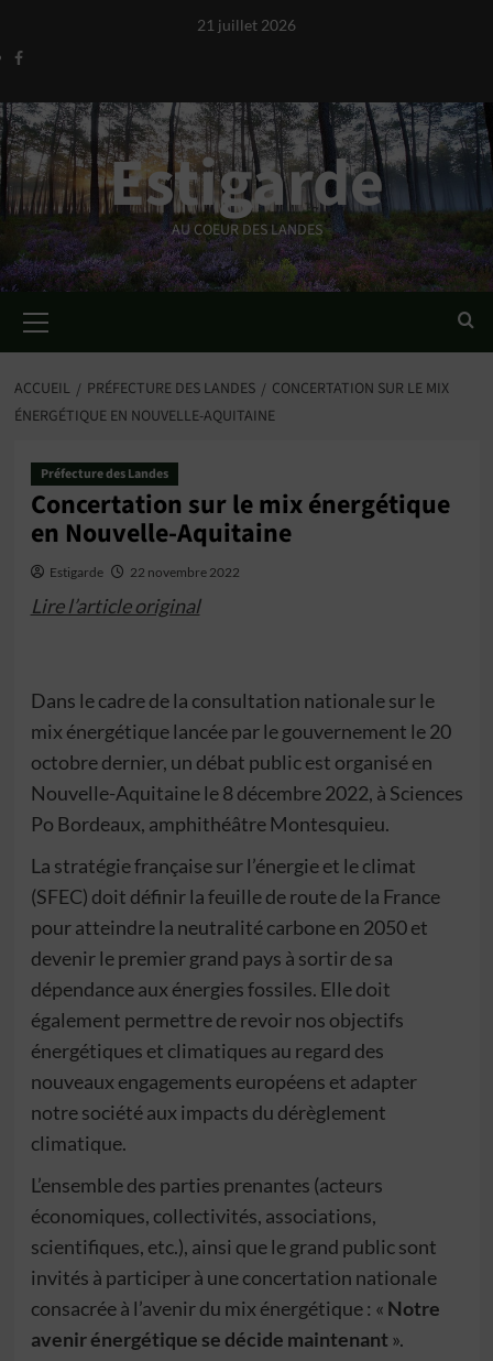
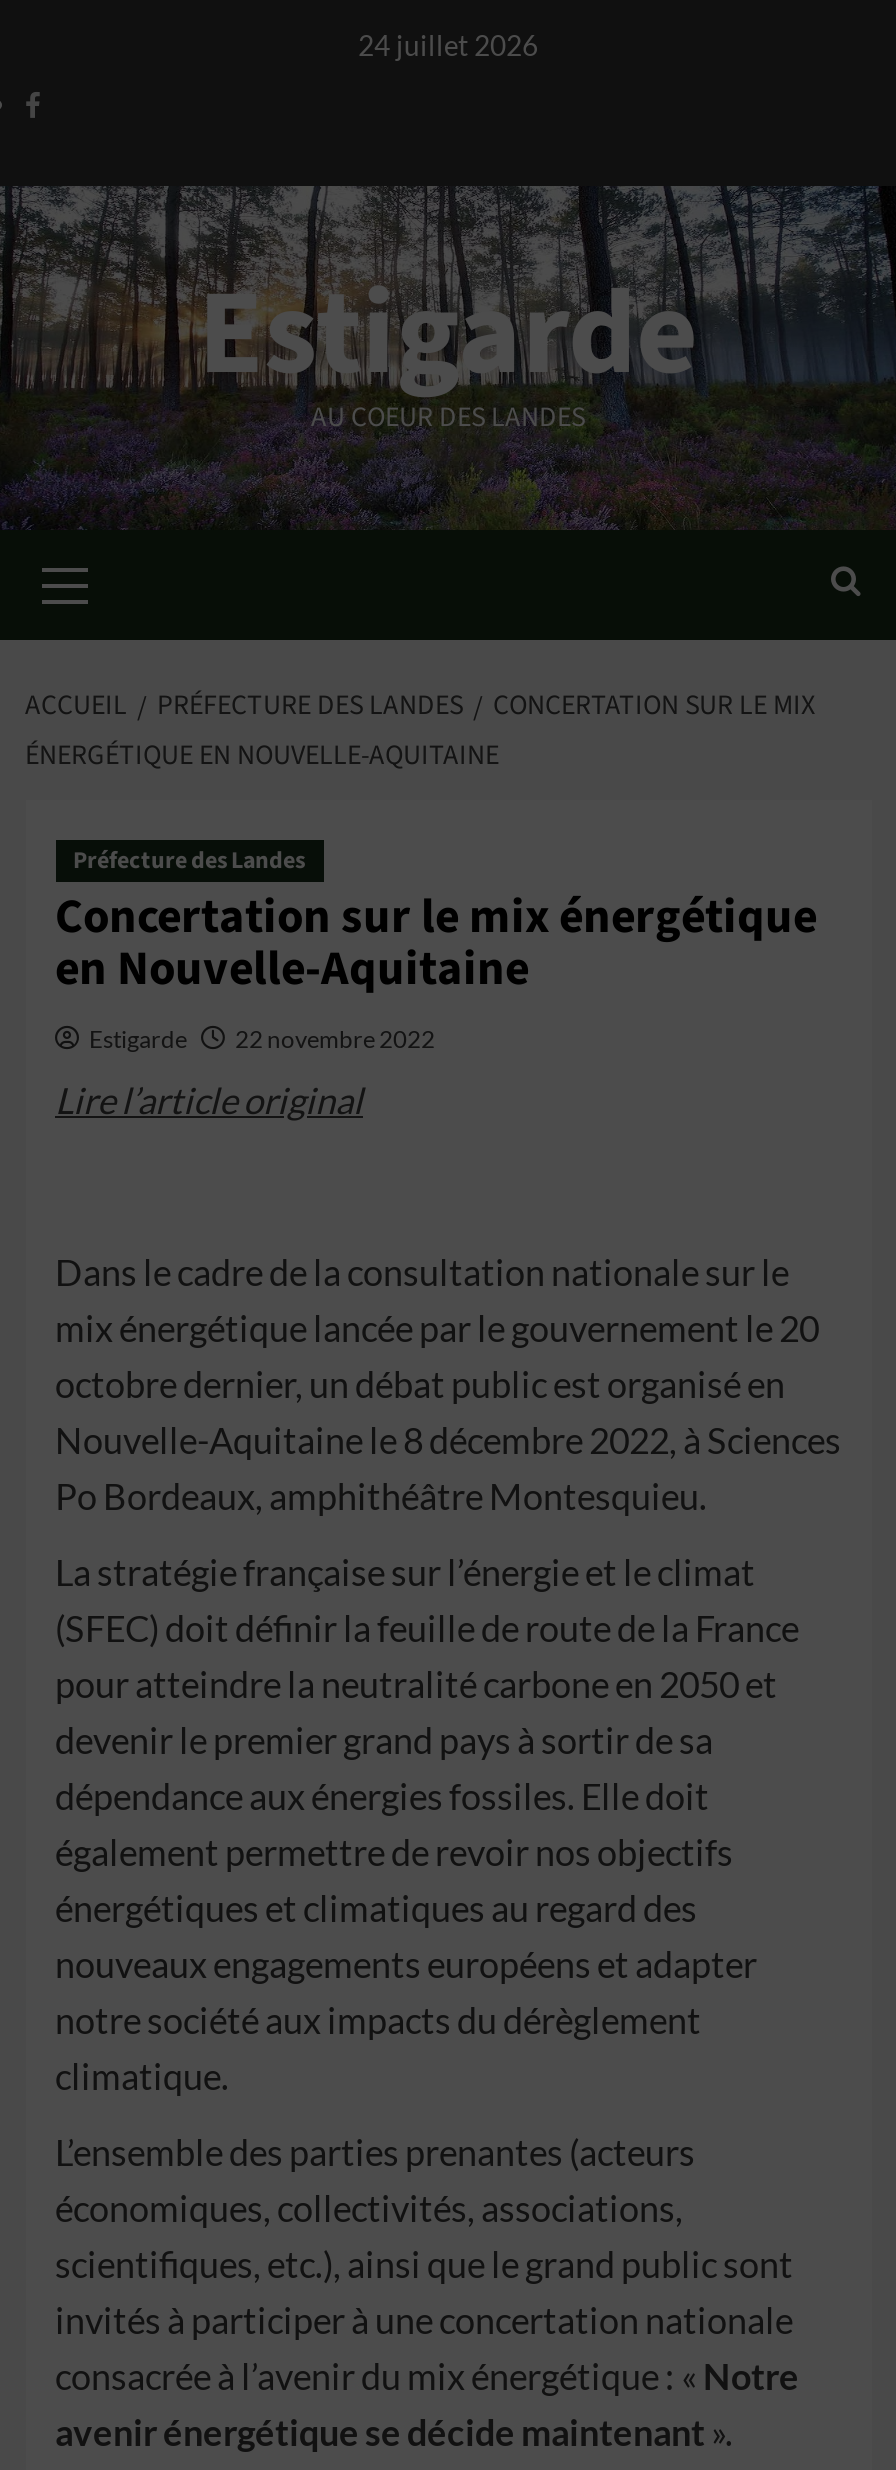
- 21 juillet 2026
+ 24 juillet 2026
